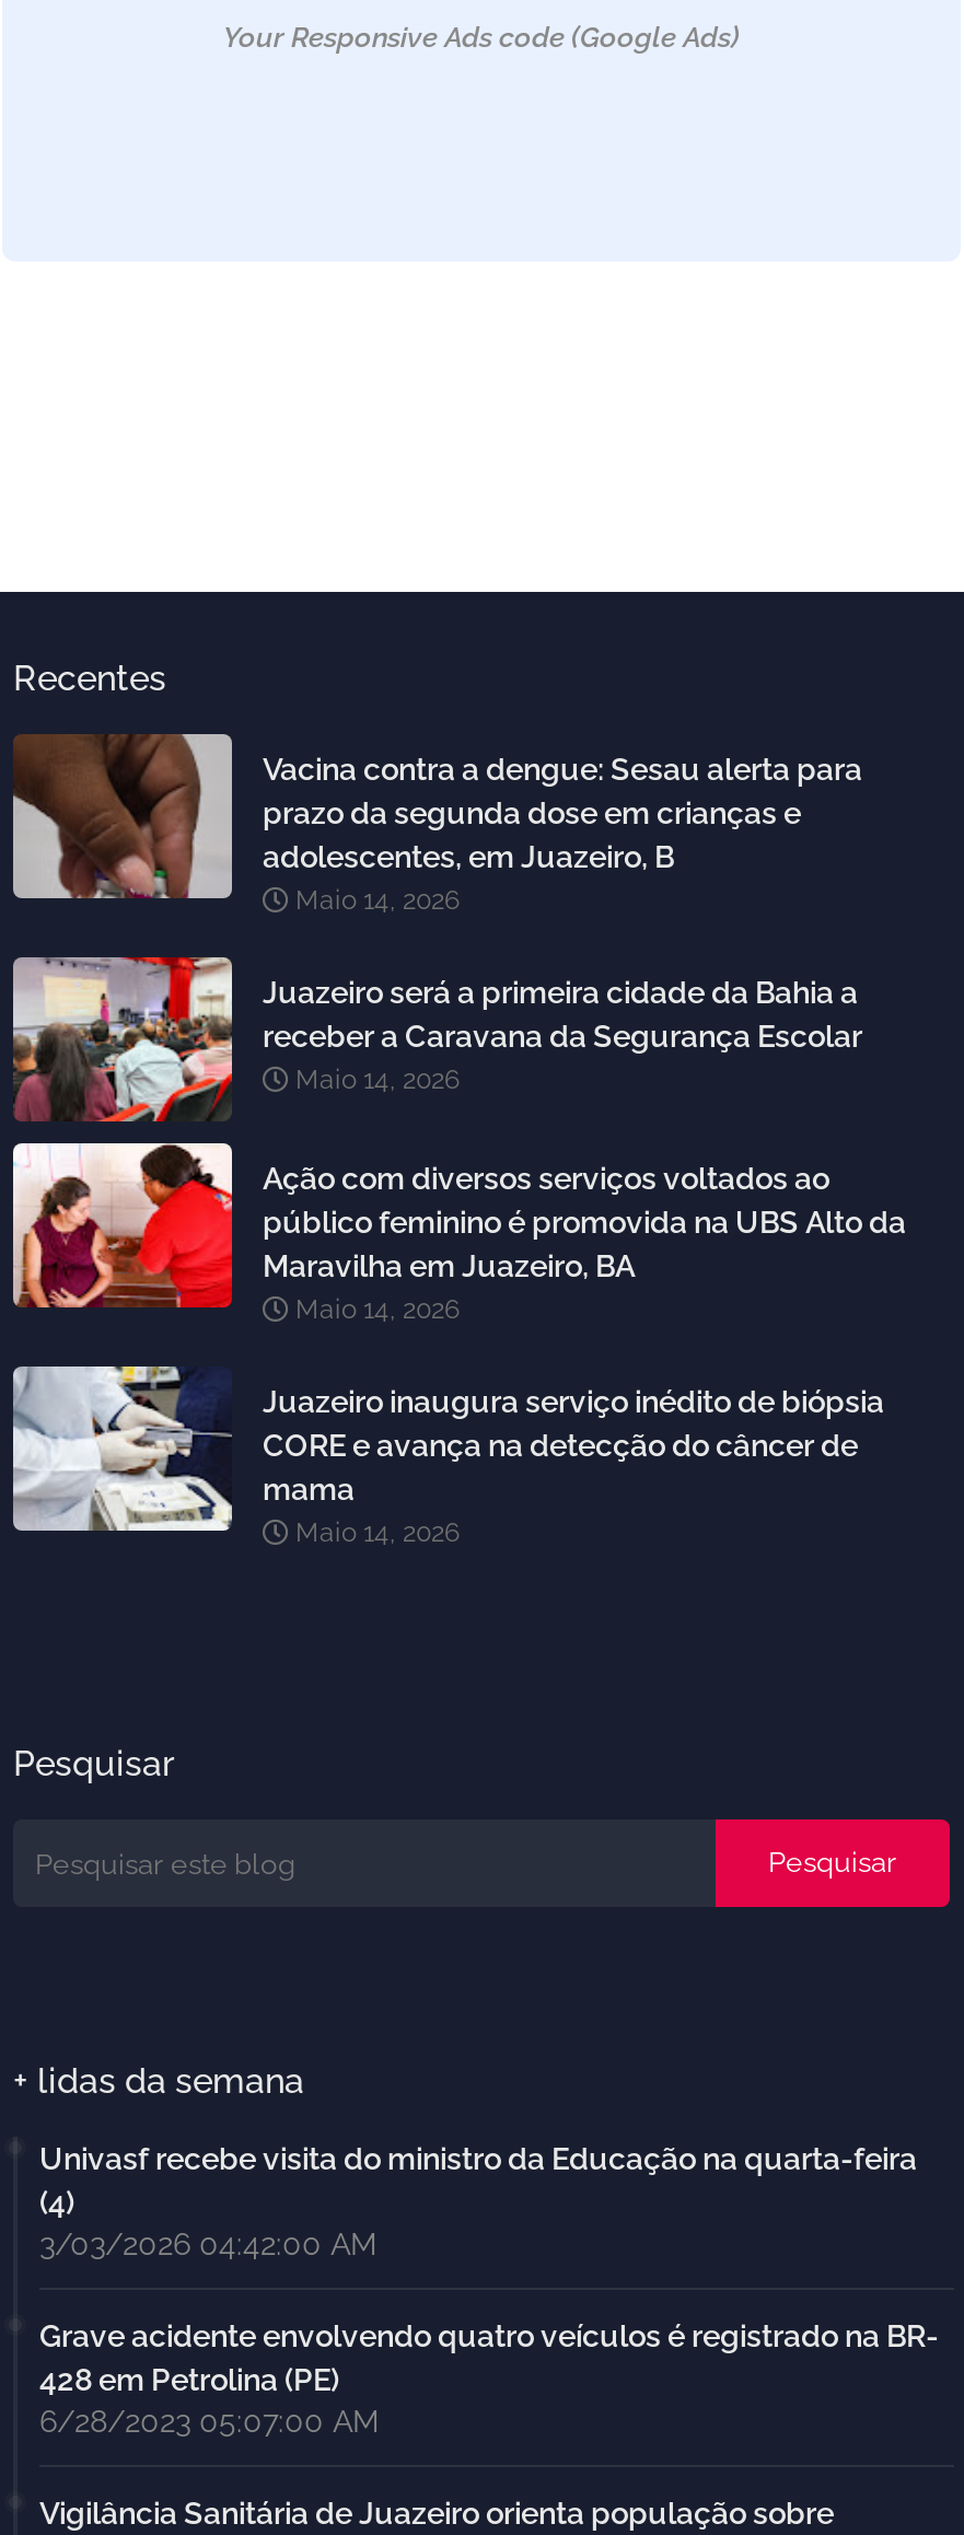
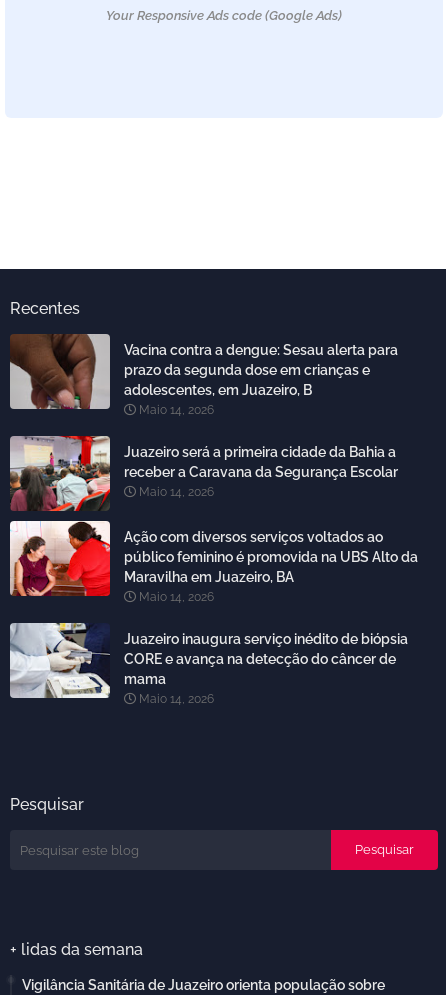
- Univasf recebe visita do ministro da Educação na quarta-feira
- (4)
- 3/03/2026 04:42:00 AM
- Grave acidente envolvendo quatro veículos é registrado na BR-
- 428 em Petrolina (PE)
- 6/28/2023 05:07:00 AM
